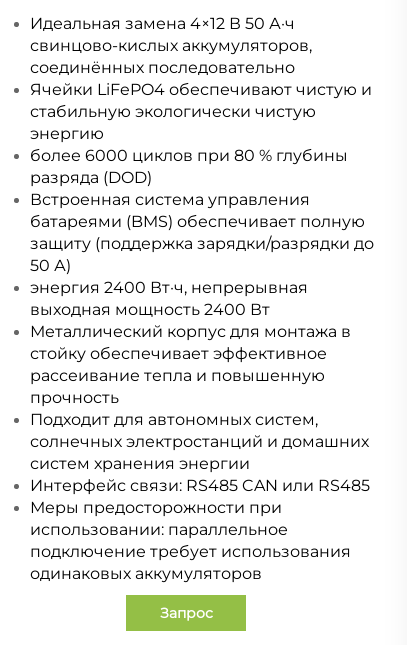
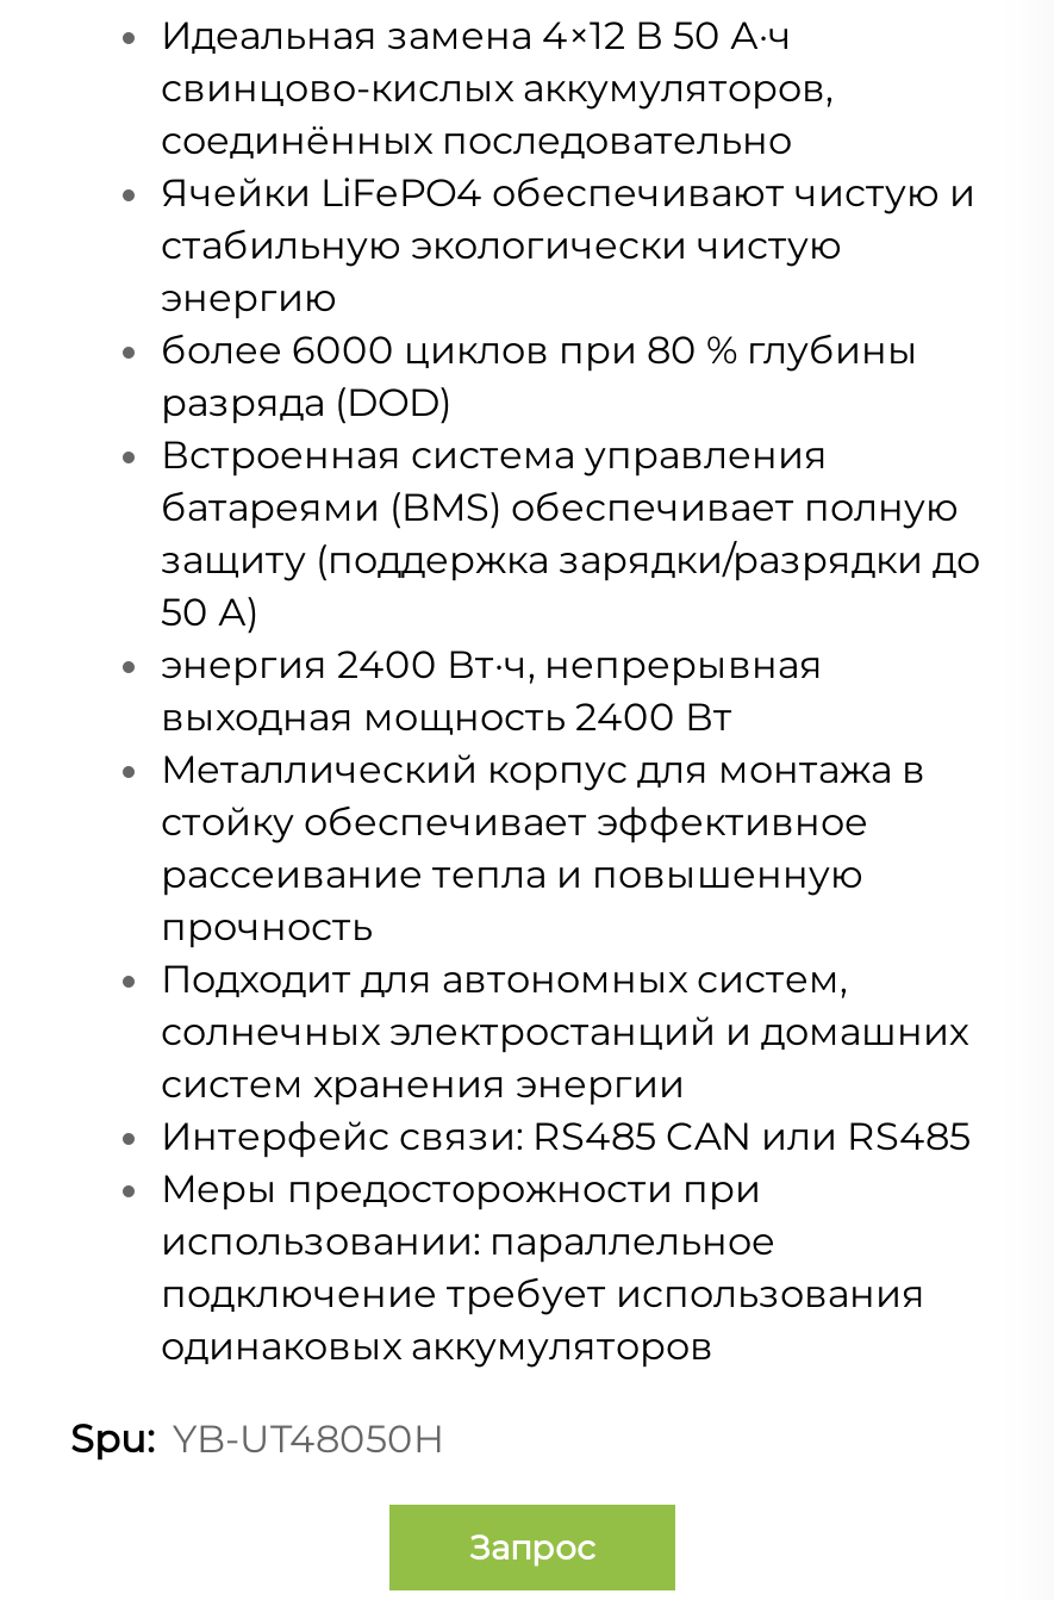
+ Spu: YB-UT48050H
